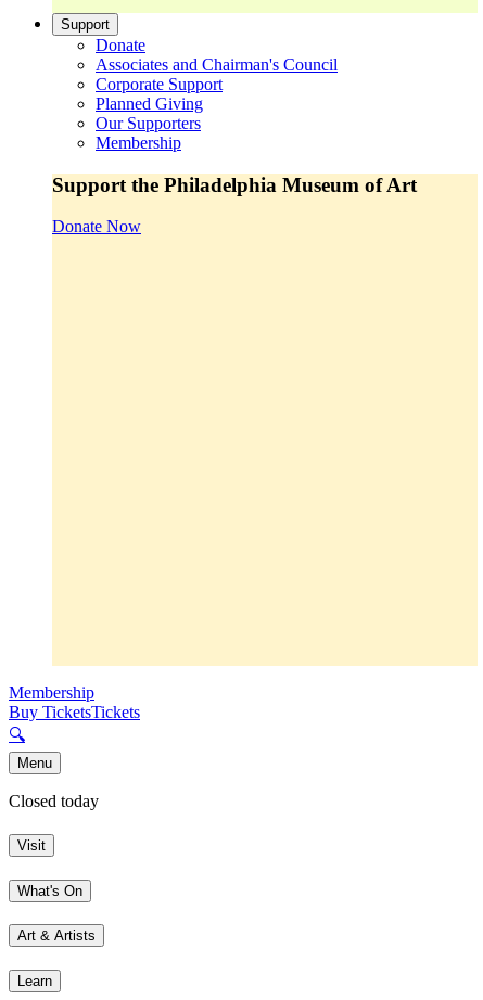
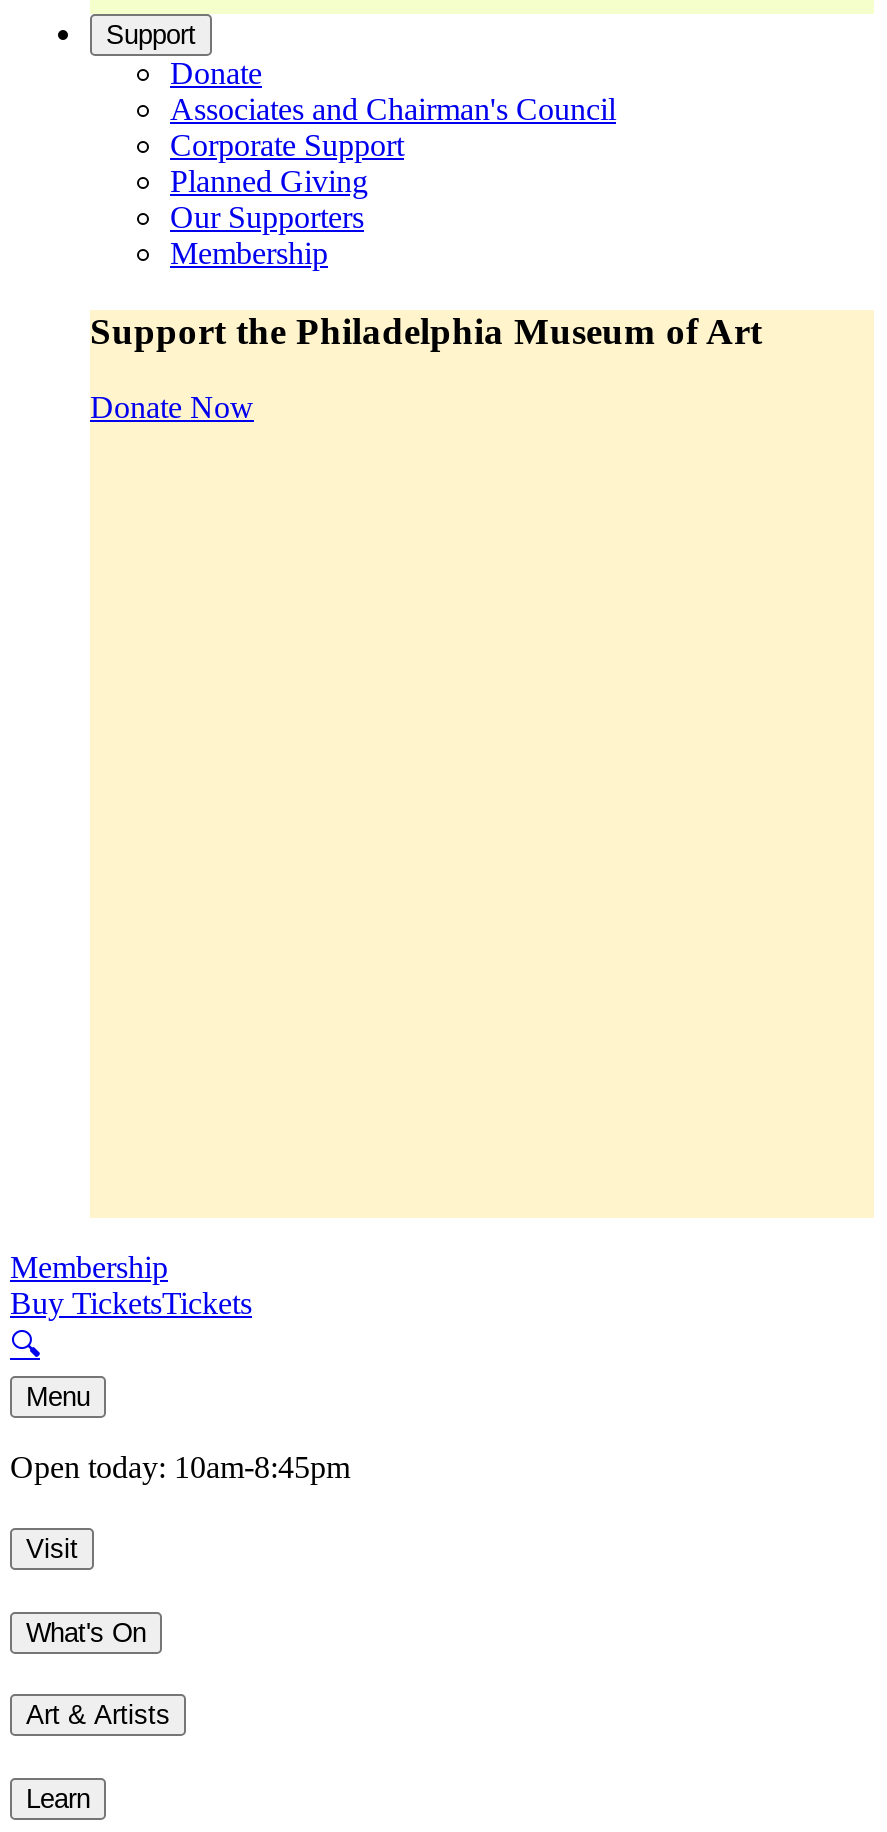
- Closed today
+ Open today: 10am-8:45pm
